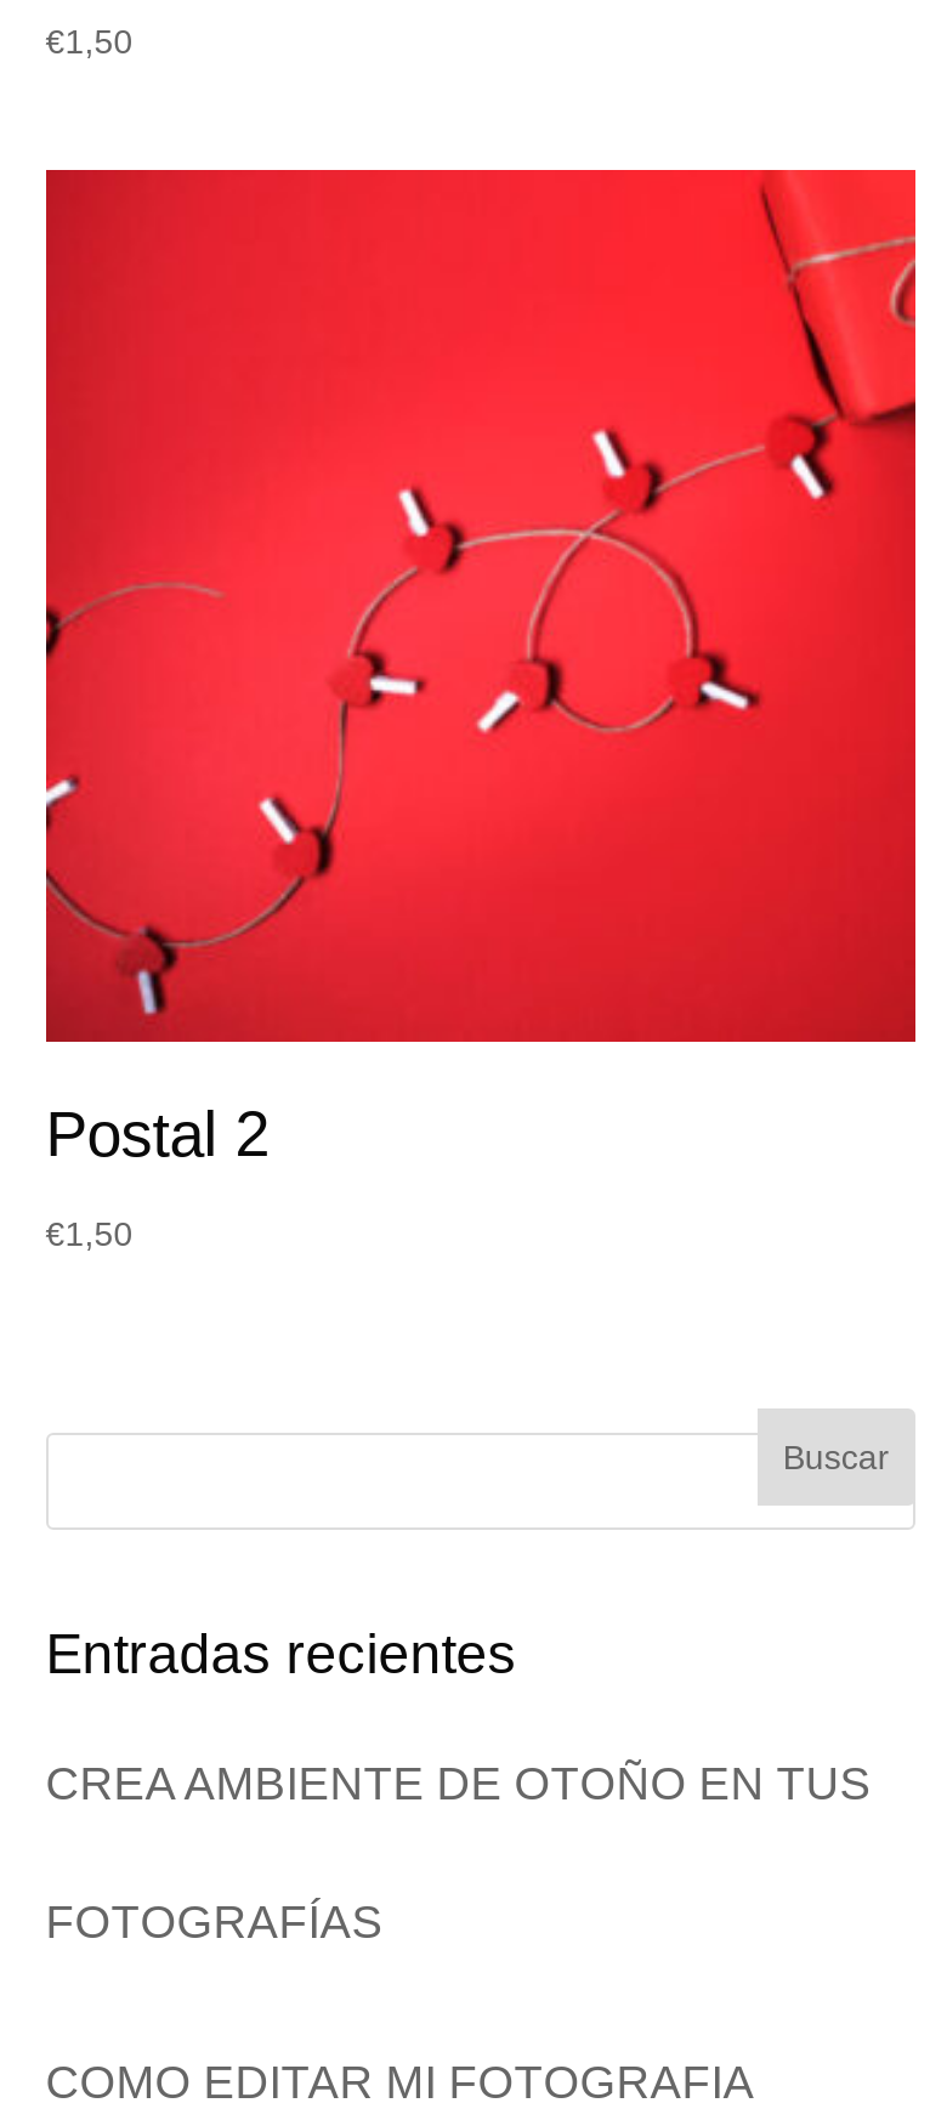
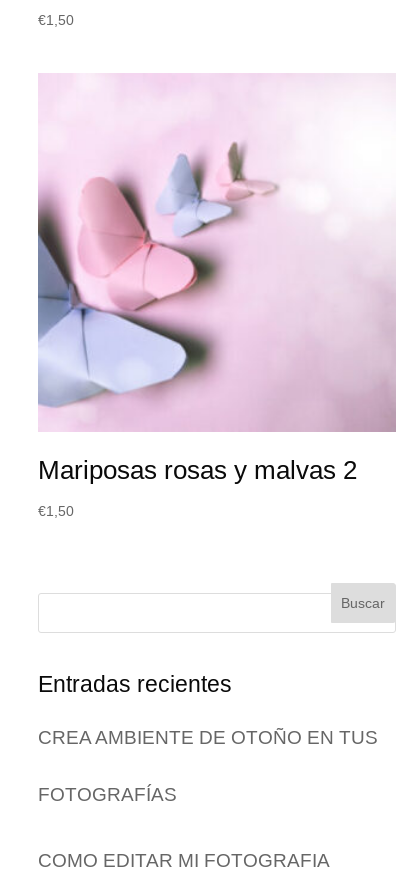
- [image]
- Postal 2
+ [image]
+ Mariposas rosas y malvas 2
